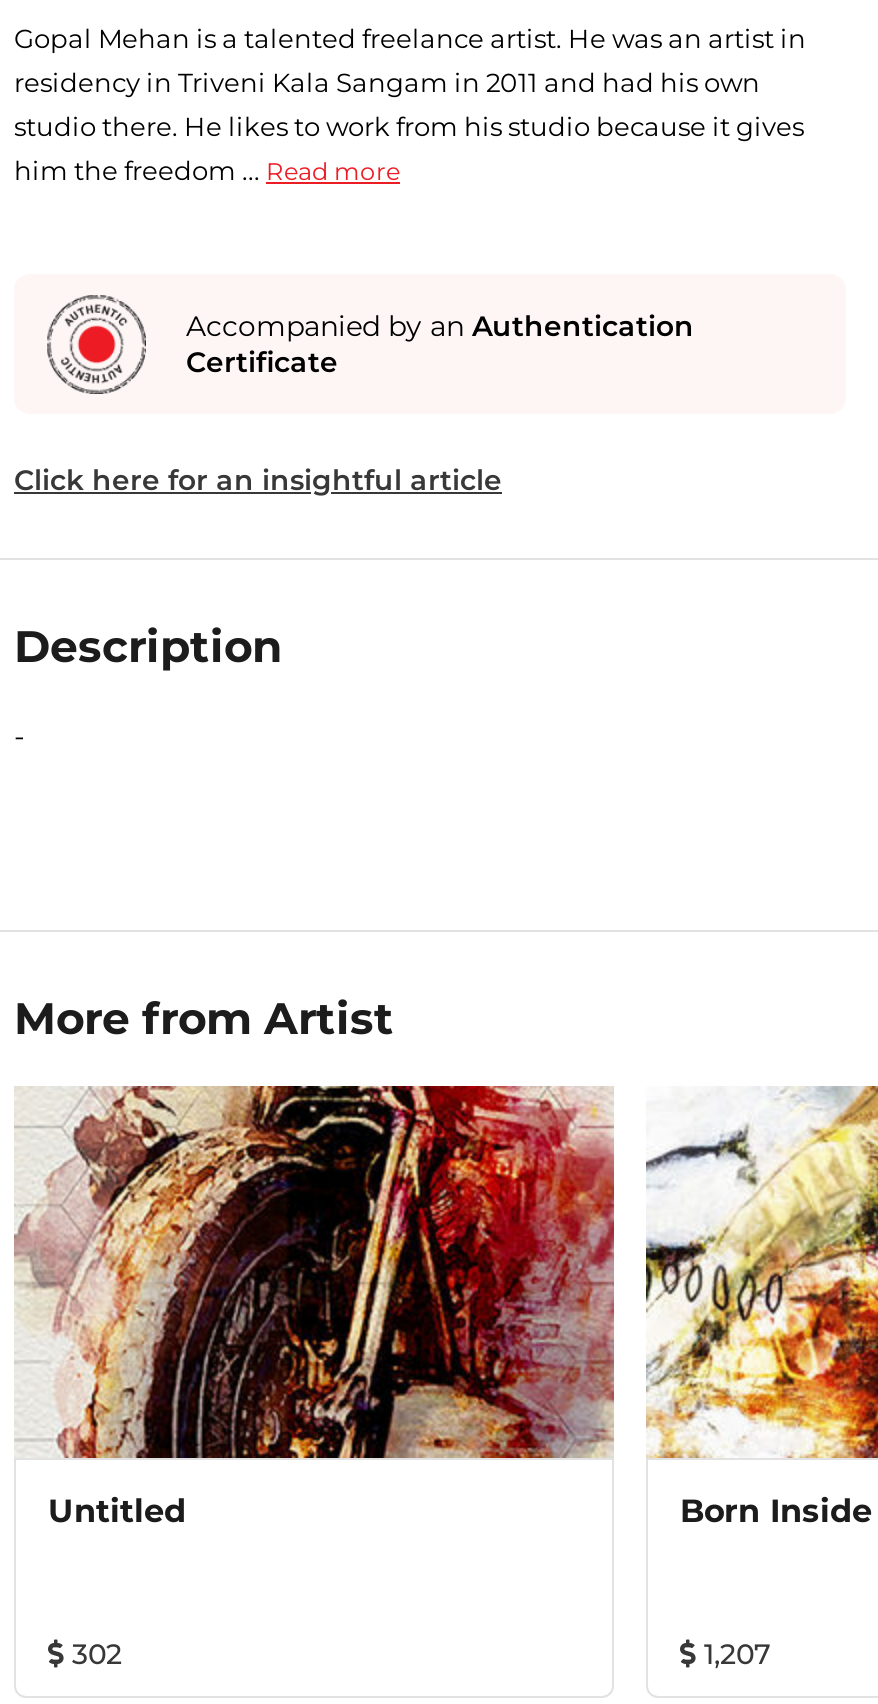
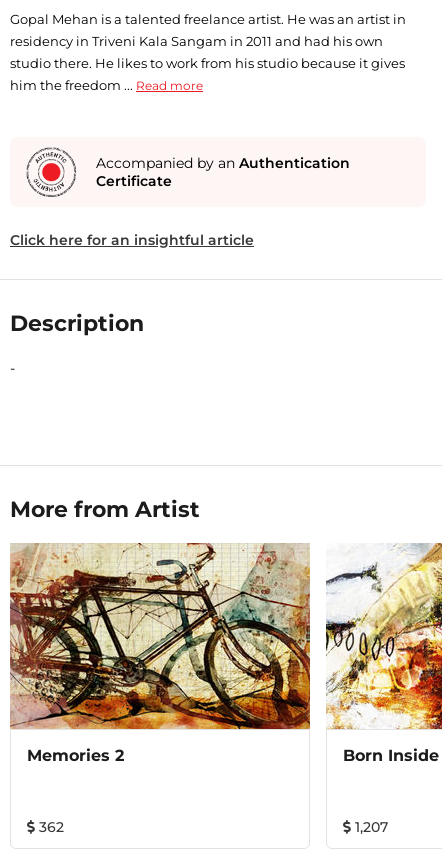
- [image]
- Untitled
+ [image]
+ Memories 2

- 302
+ 362
